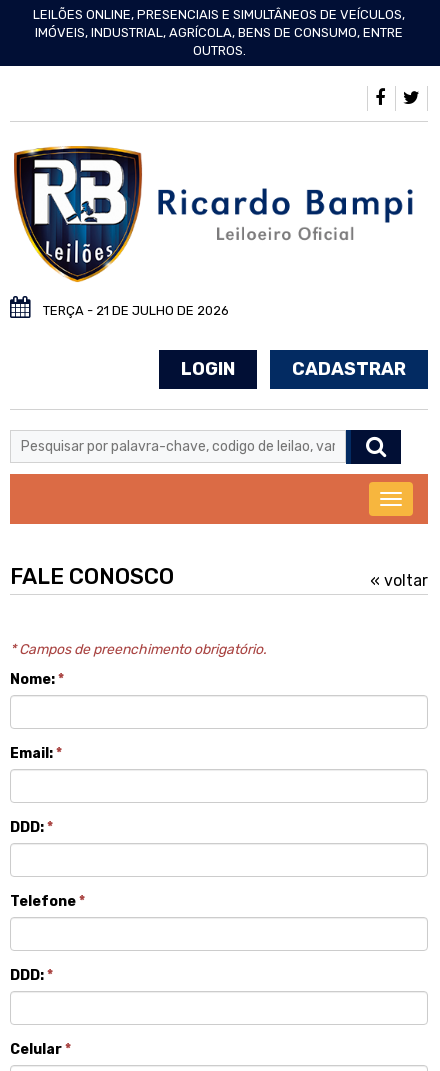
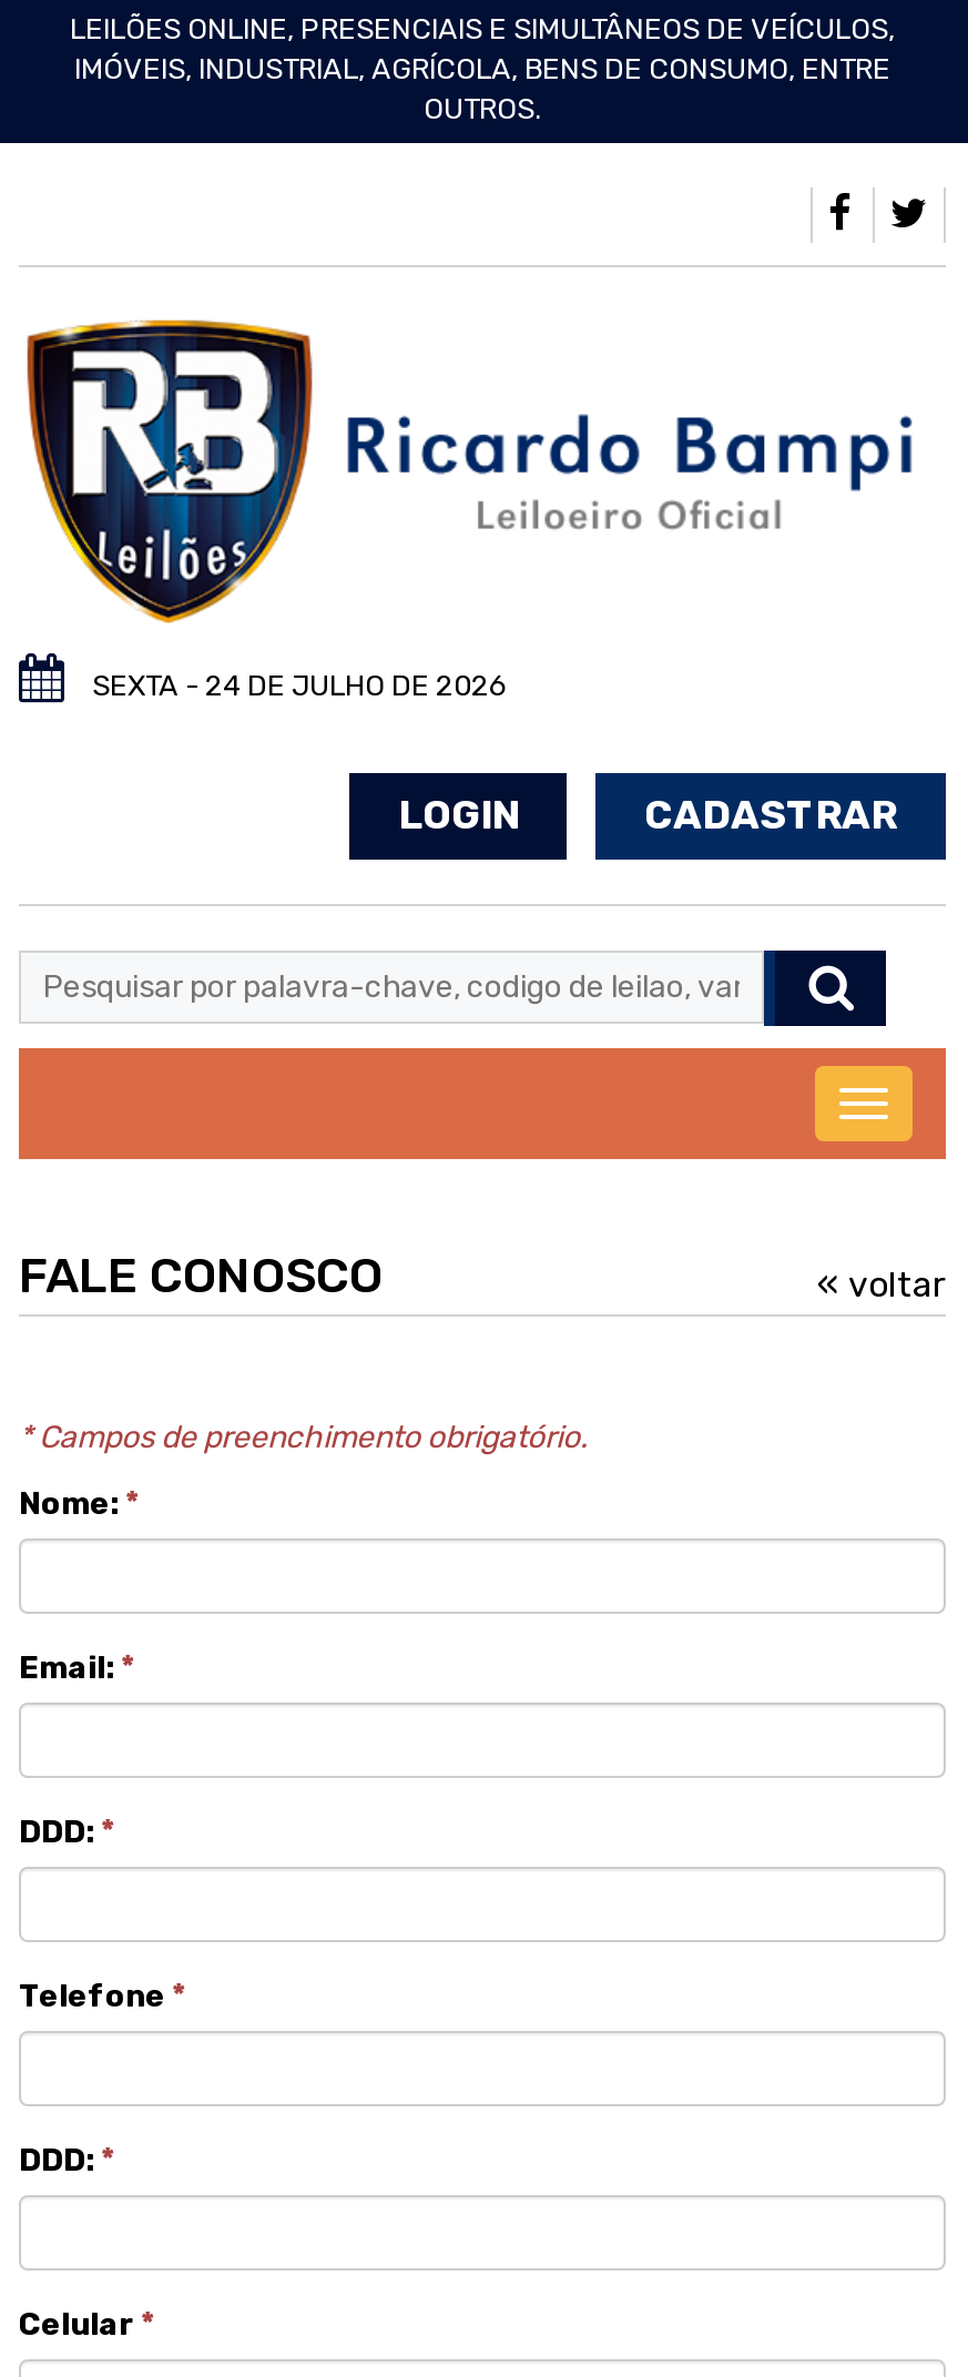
- TERÇA - 21 DE JULHO DE 2026
+ SEXTA - 24 DE JULHO DE 2026
